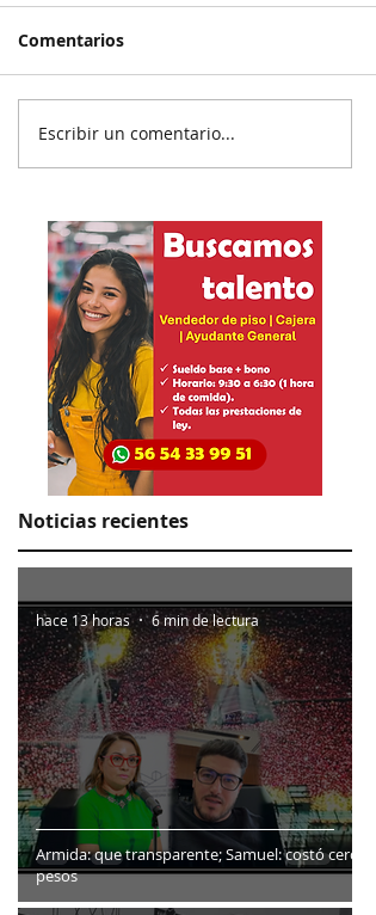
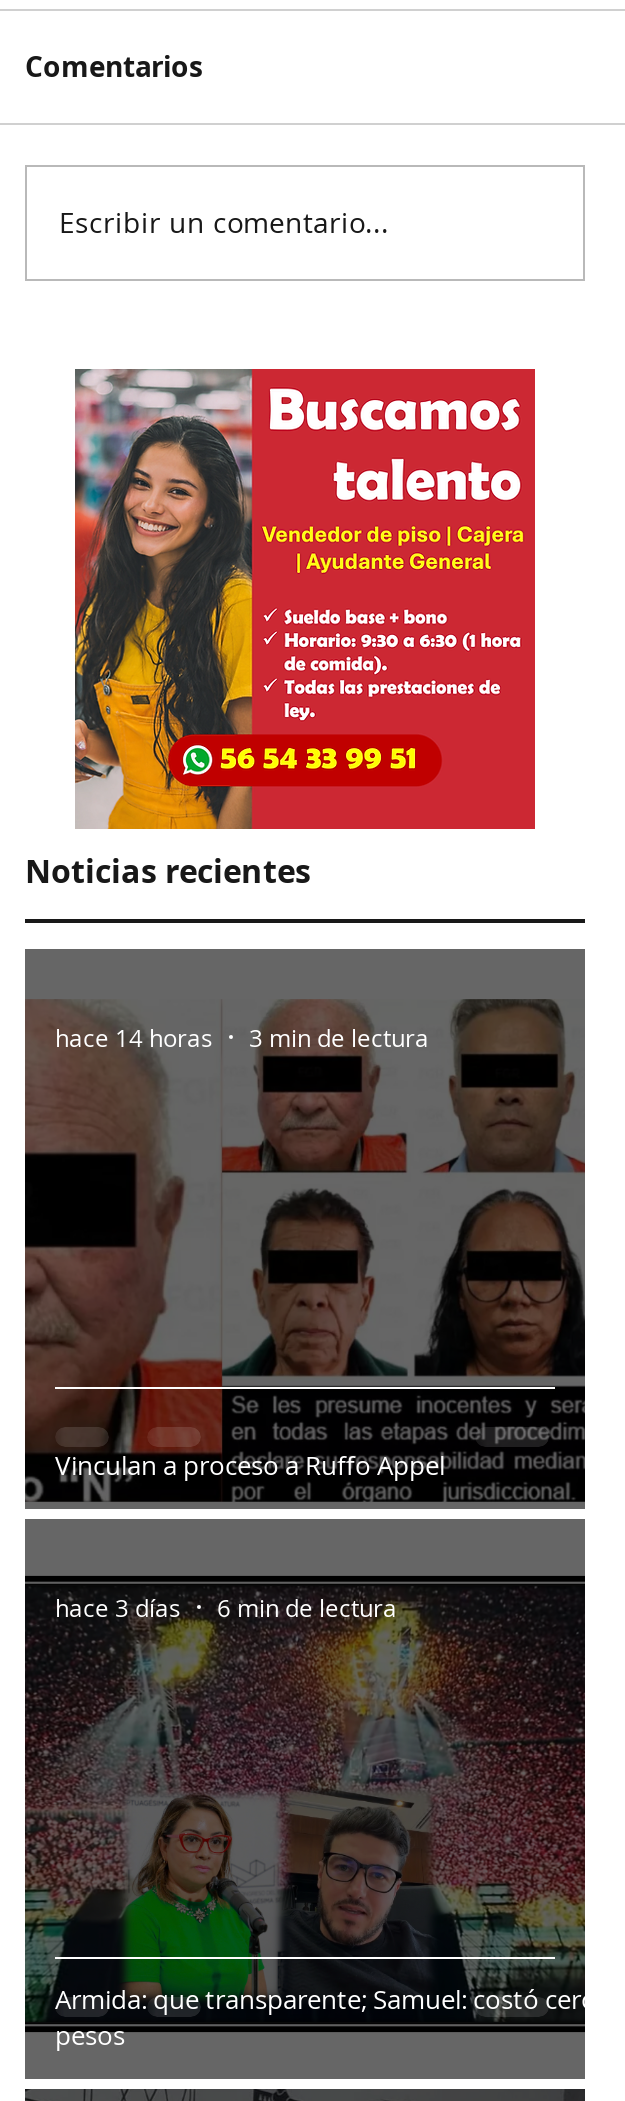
+ [image]
+ Vinculan a proceso a Ruffo Appel

+ hace 14 horas
+ 3 min de lectura

- hace 13 horas 6 min de lectura
+ hace 3 días 6 min de lectura
